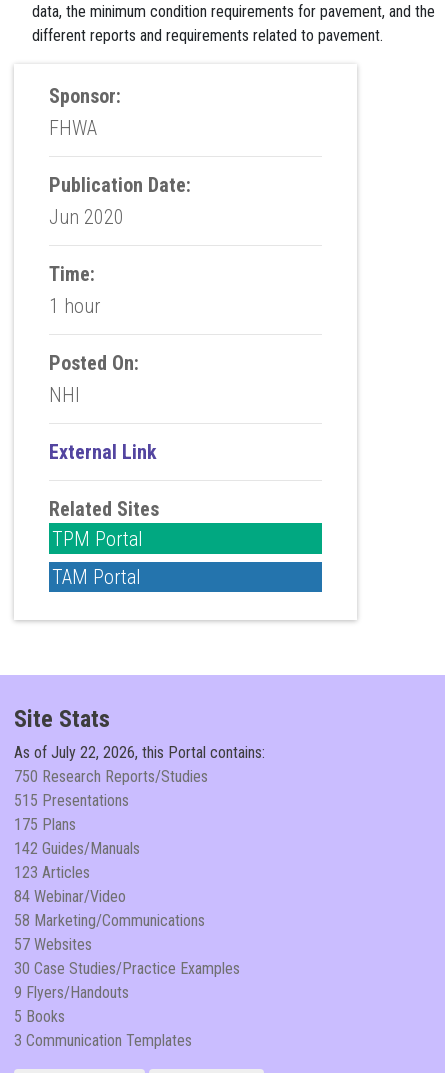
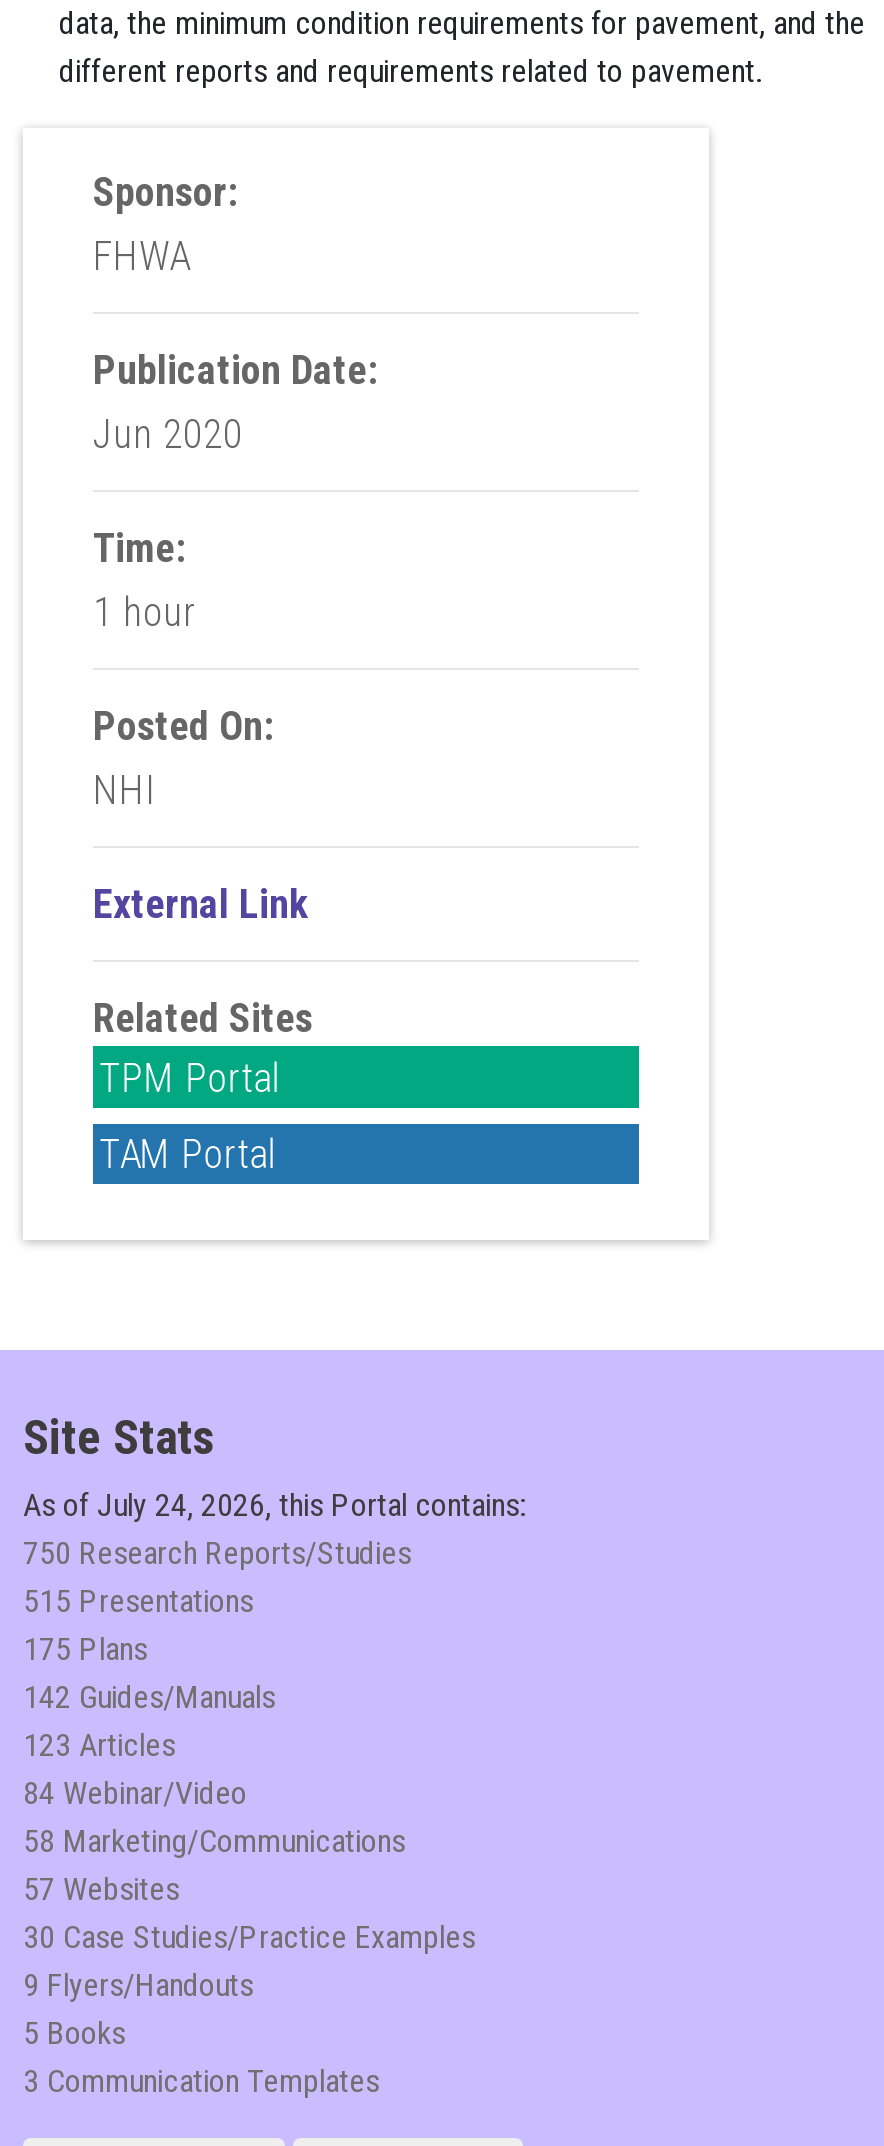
- As of July 22, 2026, this Portal contains:
+ As of July 24, 2026, this Portal contains:
